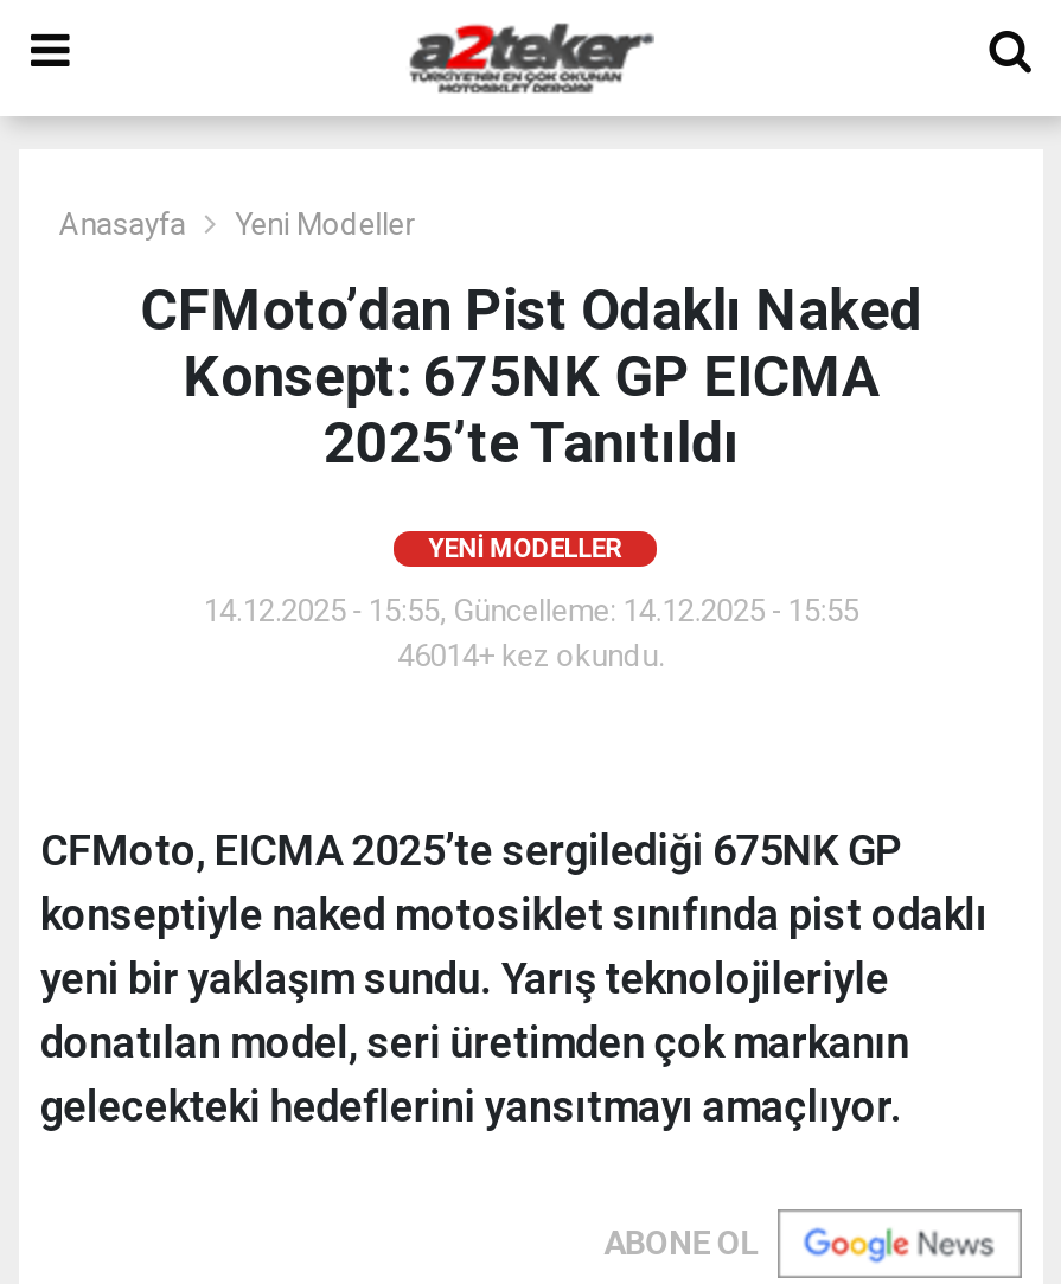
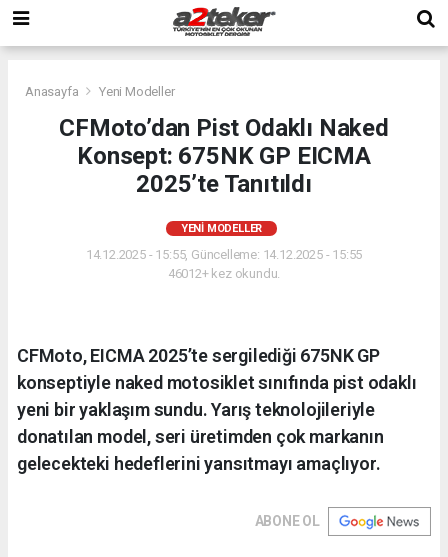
- 46014+ kez okundu.
+ 46012+ kez okundu.
